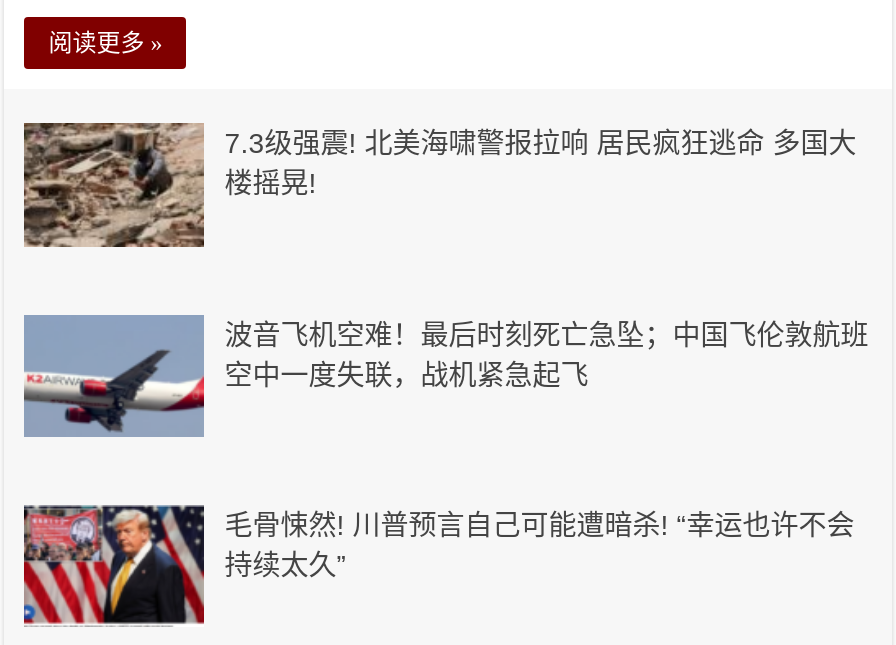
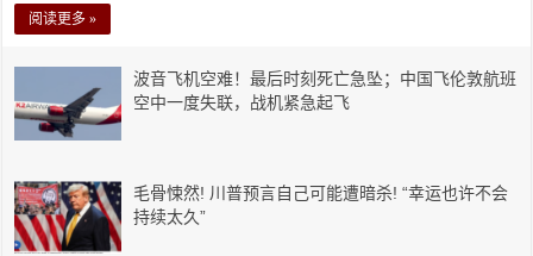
- [image]
- 7.3级强震! 北美海啸警报拉响 居民疯狂逃命 多国大
- 楼摇晃!
